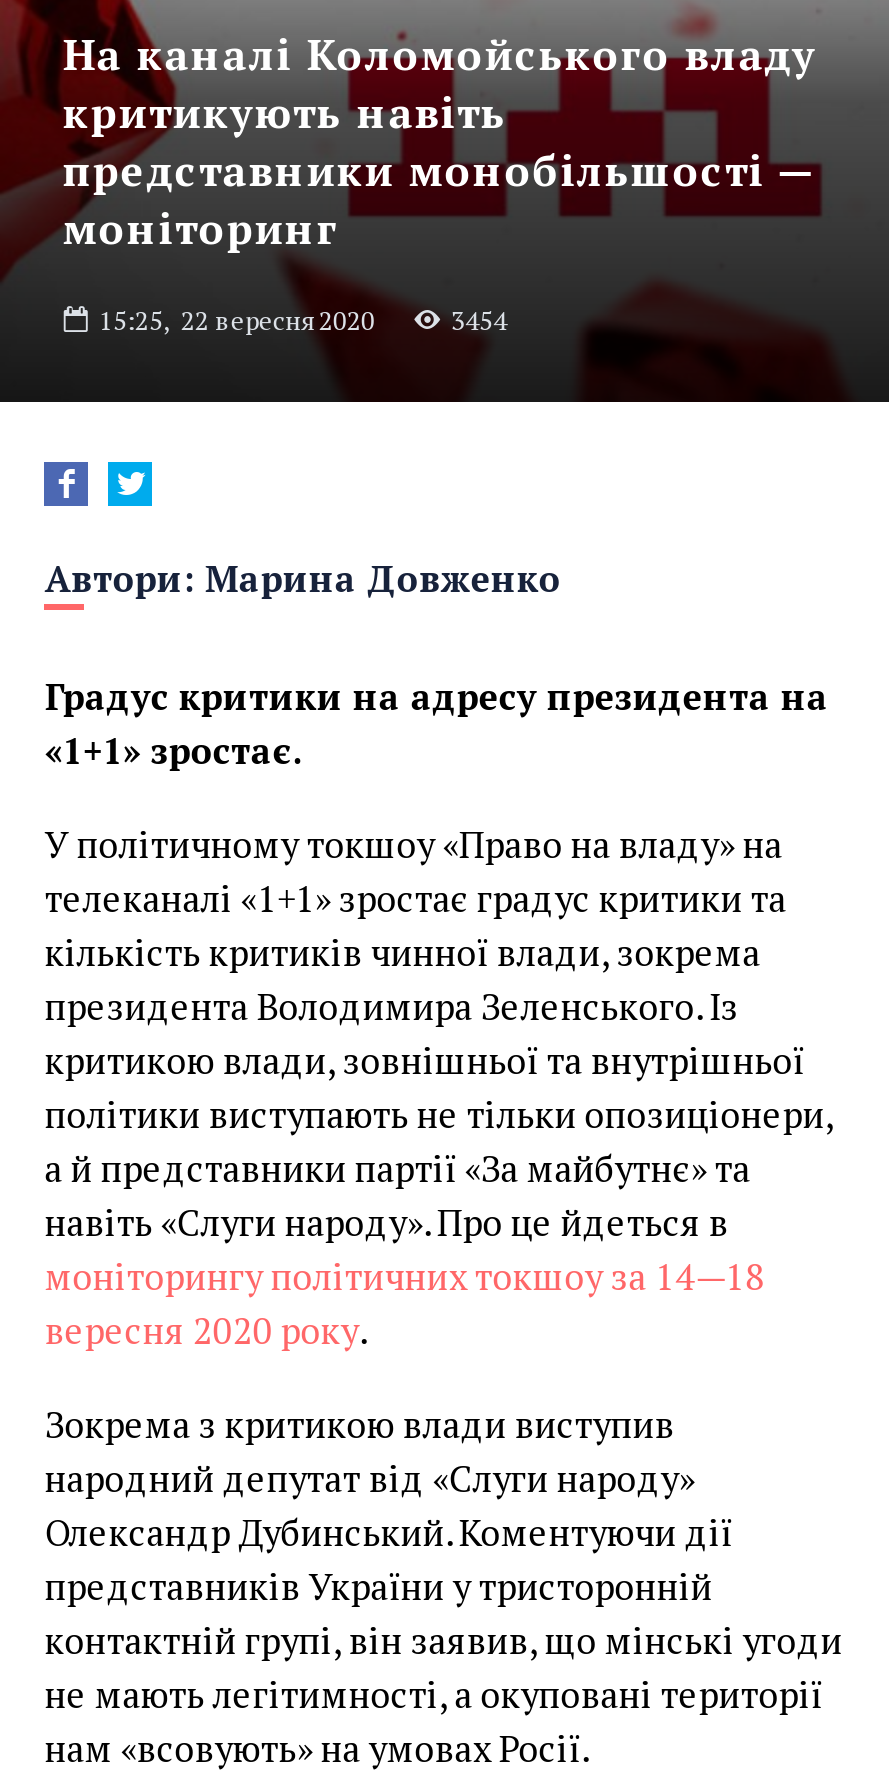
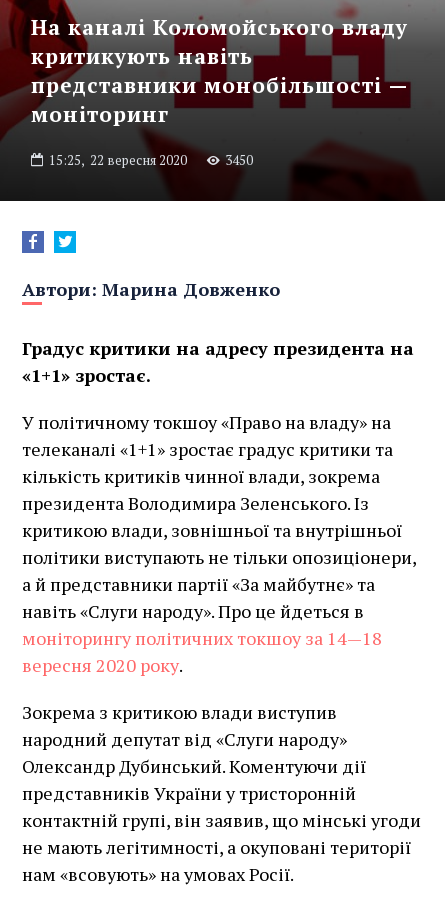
- 3454
+ 3450
